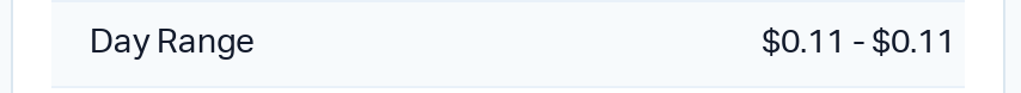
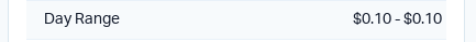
- $0.11 - $0.11
+ $0.10 - $0.10
